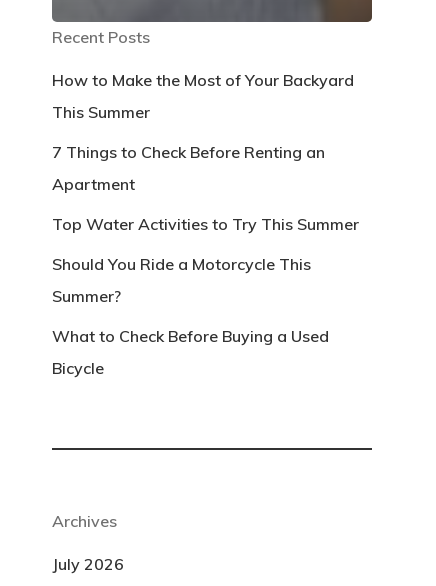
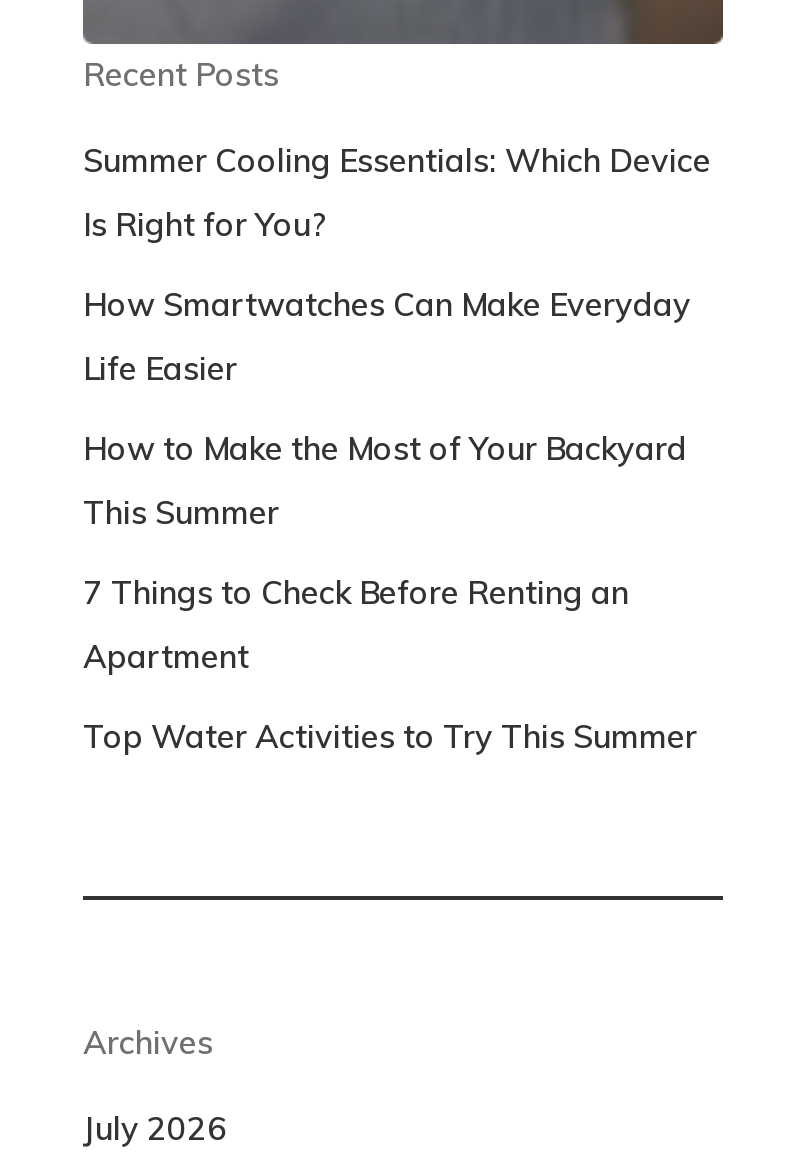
+ Summer Cooling Essentials: Which Device
+ Is Right for You?
+ How Smartwatches Can Make Everyday
+ Life Easier

moved down: How to Make the Most of Your Backyard | This Summer | 7 Things to Check Before Renting an | Apartment | Top Water Activities to Try This Summer

- Should You Ride a Motorcycle This
- Summer?
- What to Check Before Buying a Used
- Bicycle
